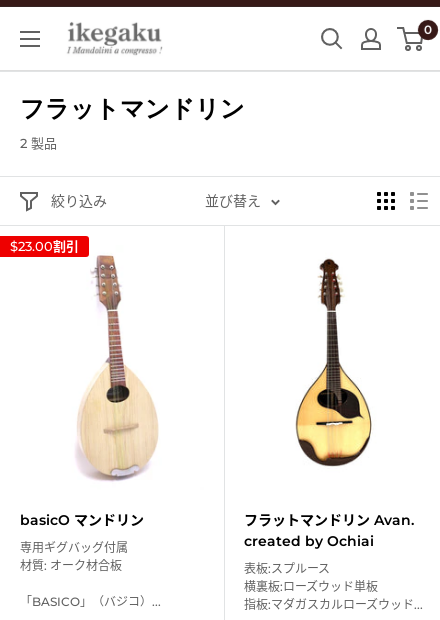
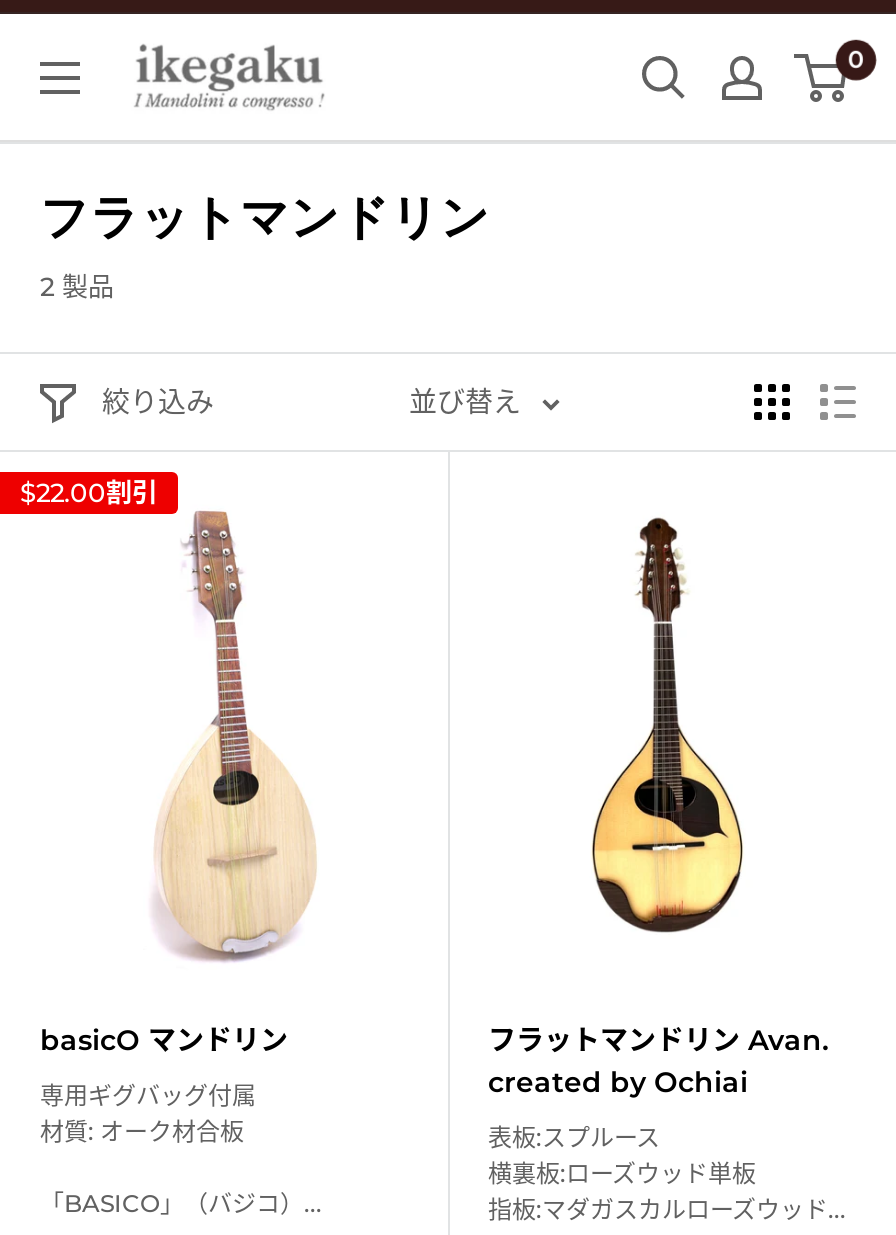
- $23.00割引
+ $22.00割引
